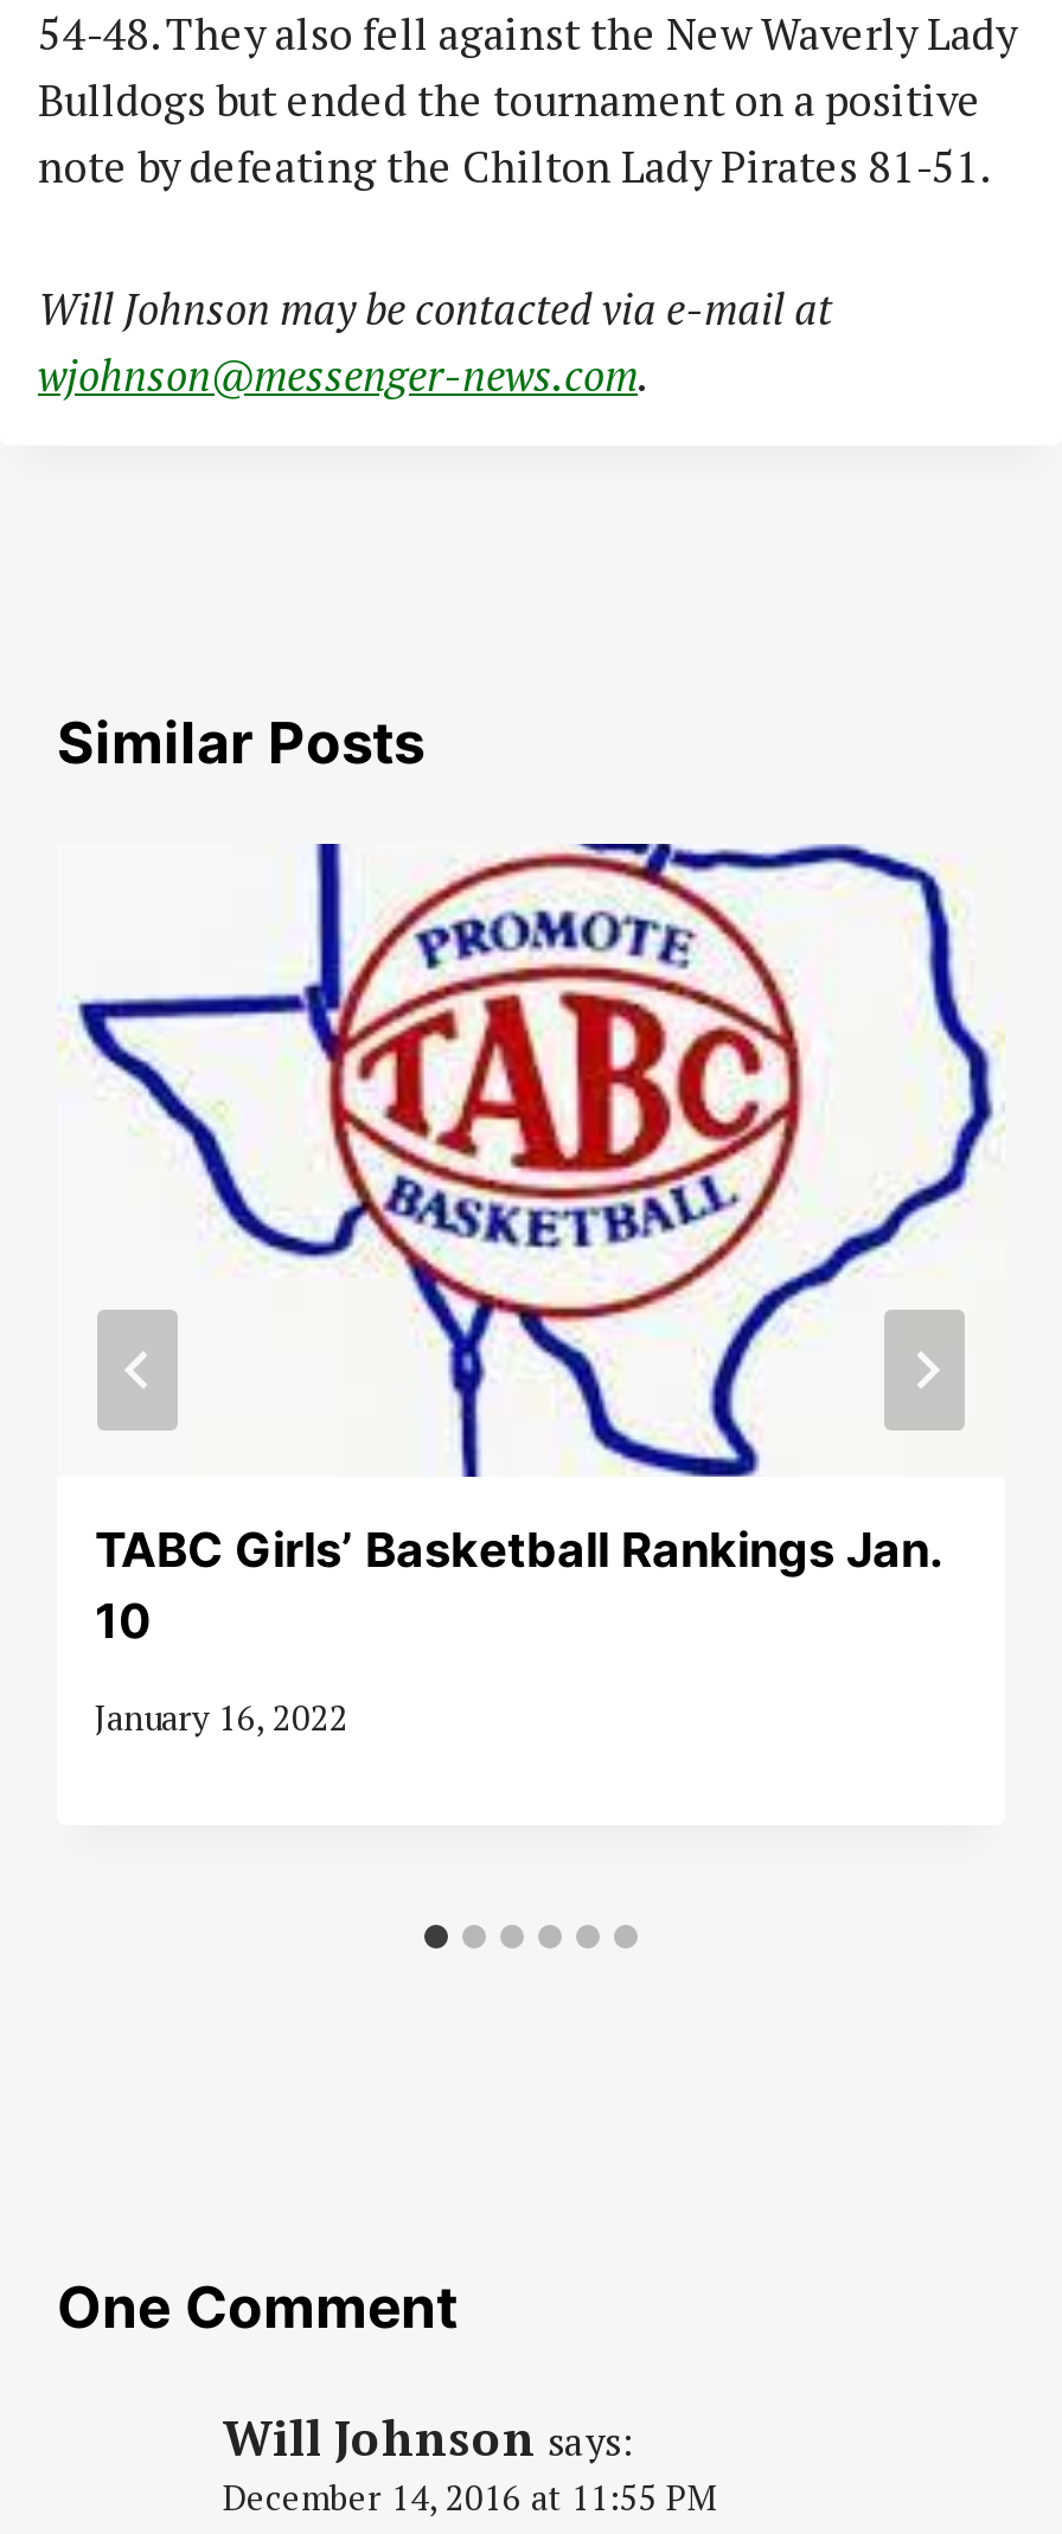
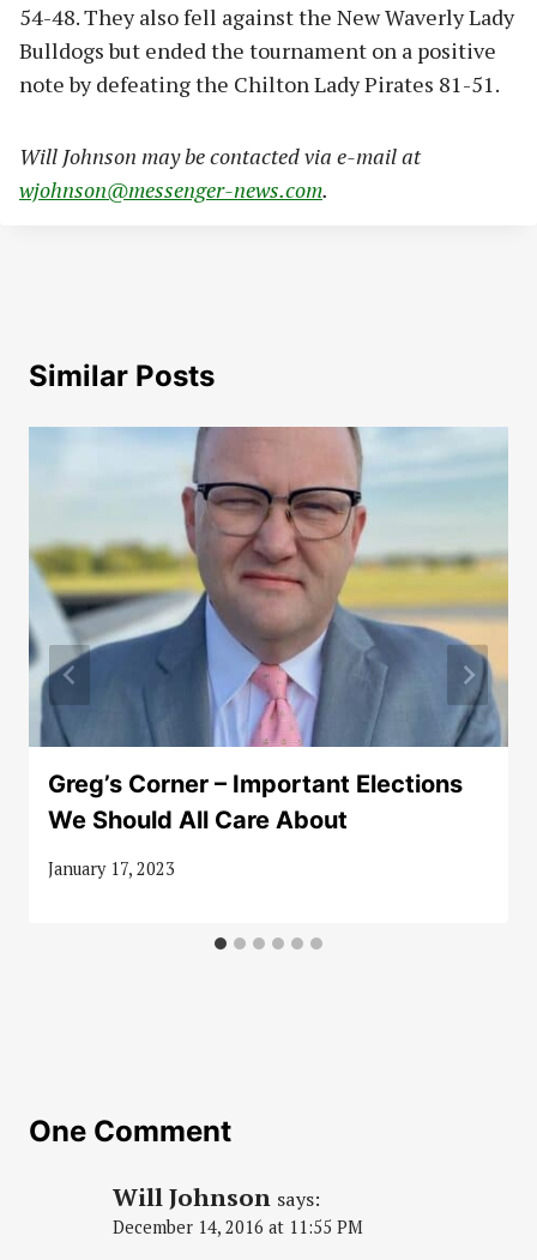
- [image]
- TABC Girls’ Basketball Rankings Jan.
- 10
+ [image]
+ Greg’s Corner – Important Elections
+ We Should All Care About

- January 16, 2022
+ January 17, 2023
